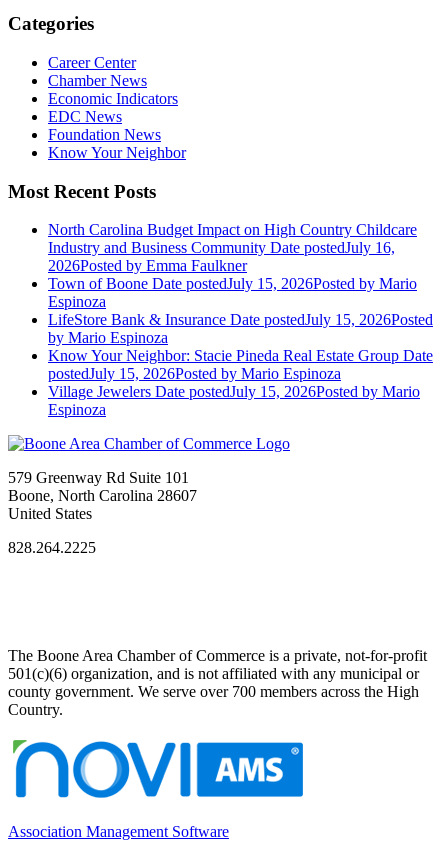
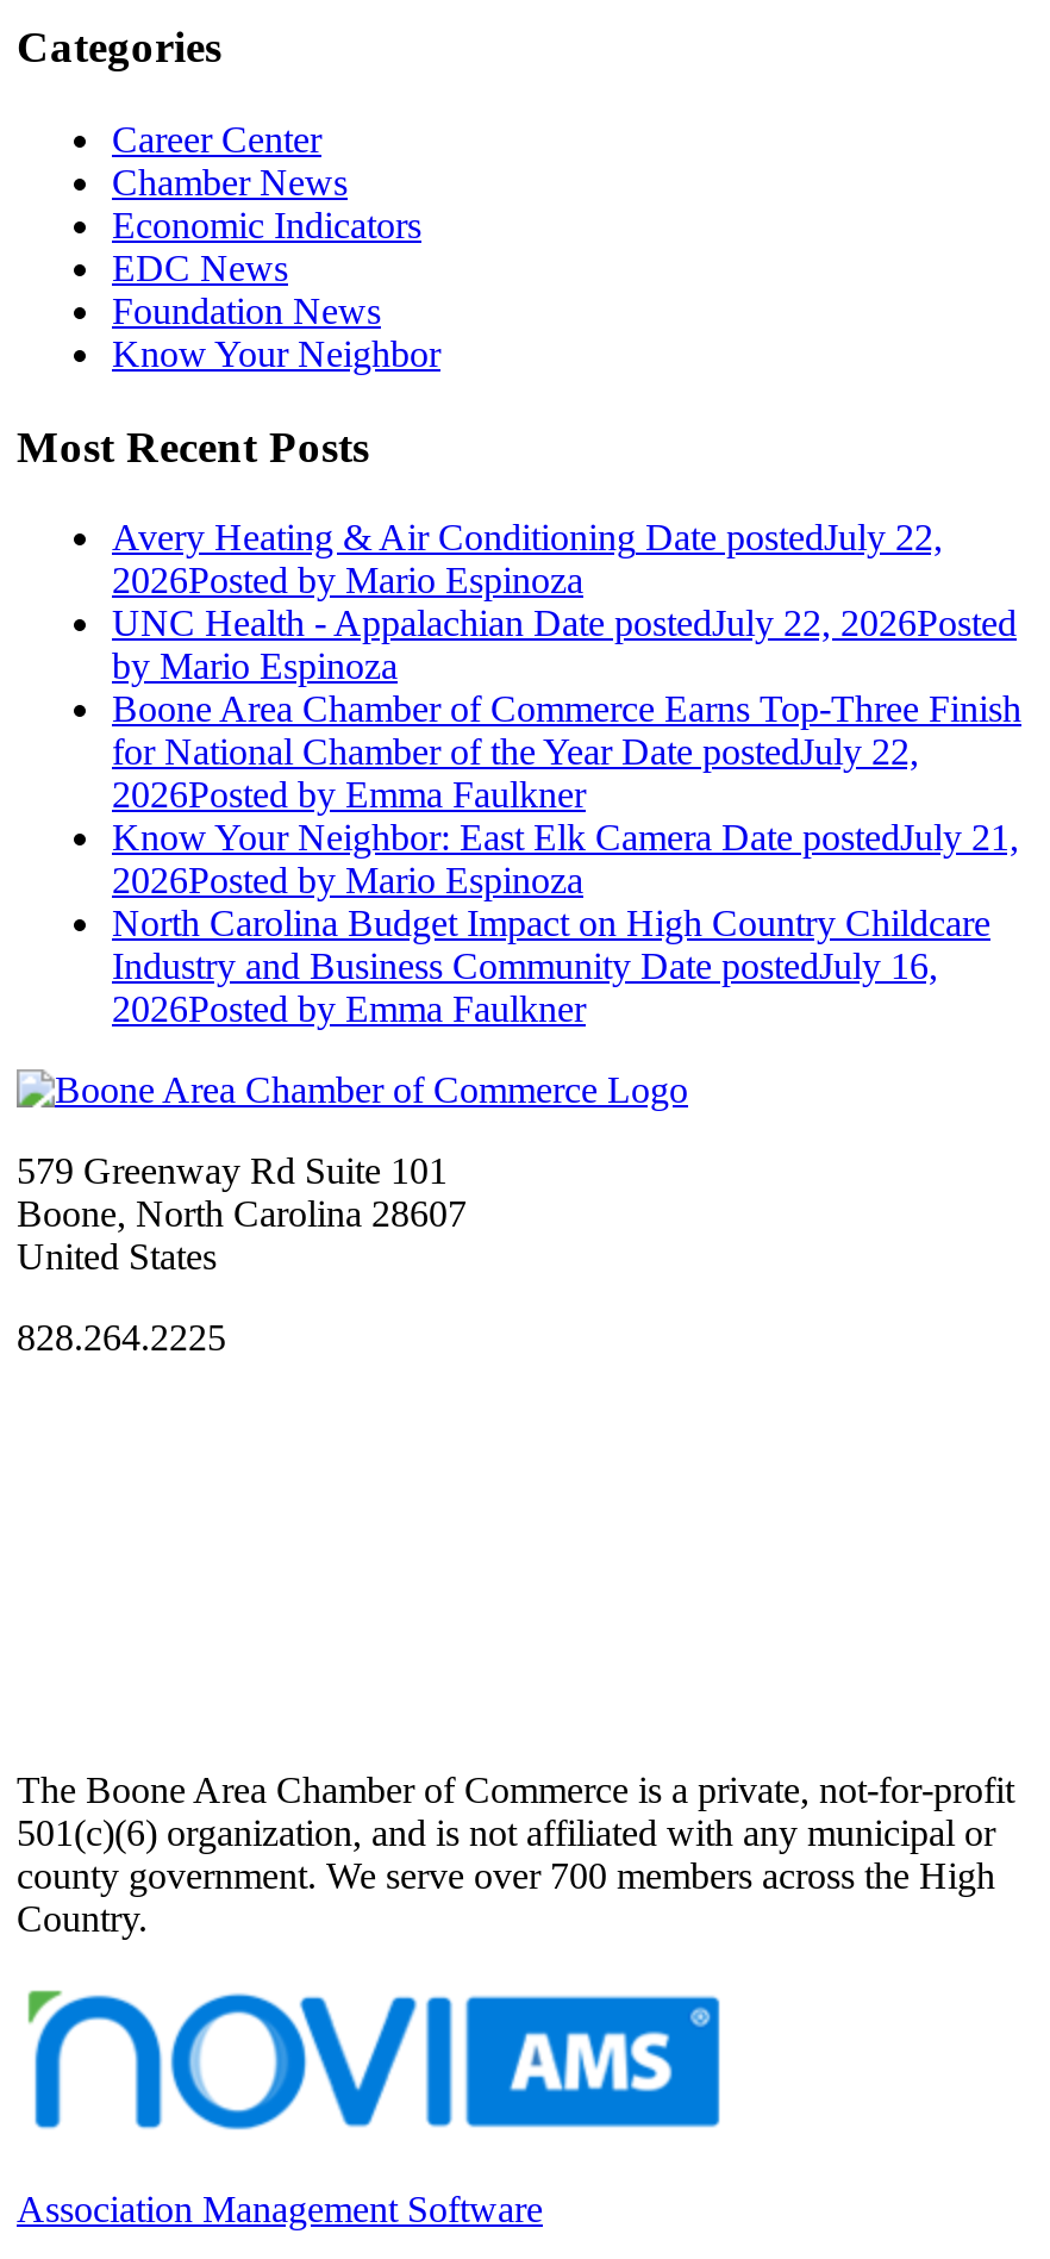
+ Avery Heating & Air Conditioning Date postedJuly 22,
+ 2026Posted by Mario Espinoza
+ UNC Health - Appalachian Date postedJuly 22, 2026Posted
+ Boone Area Chamber of Commerce Earns Top-Three Finish
+ for National Chamber of the Year Date postedJuly 22,
+ 2026Posted by Emma Faulkner
+ Know Your Neighbor: East Elk Camera Date postedJuly 21,
+ 2026Posted by Mario Espinoza

moved down: North Carolina Budget Impact on High Country Childcare | Industry and Business Community Date postedJuly 16, | 2026Posted by Emma Faulkner

- Town of Boone Date postedJuly 15, 2026Posted by Mario
- Espinoza
- LifeStore Bank & Insurance Date postedJuly 15, 2026Posted
- Know Your Neighbor: Stacie Pineda Real Estate Group Date
- postedJuly 15, 2026Posted by Mario Espinoza
- Village Jewelers Date postedJuly 15, 2026Posted by Mario
- Espinoza

moved up: by Mario Espinoza
